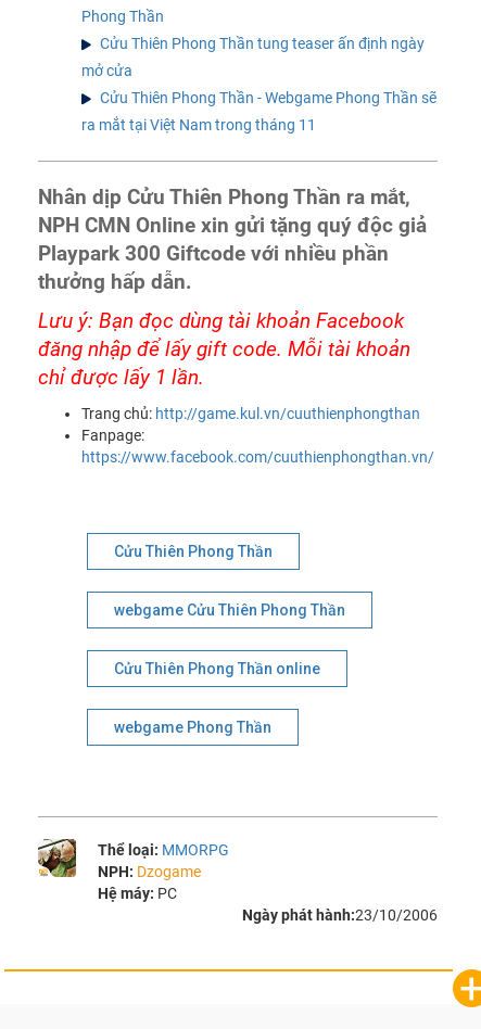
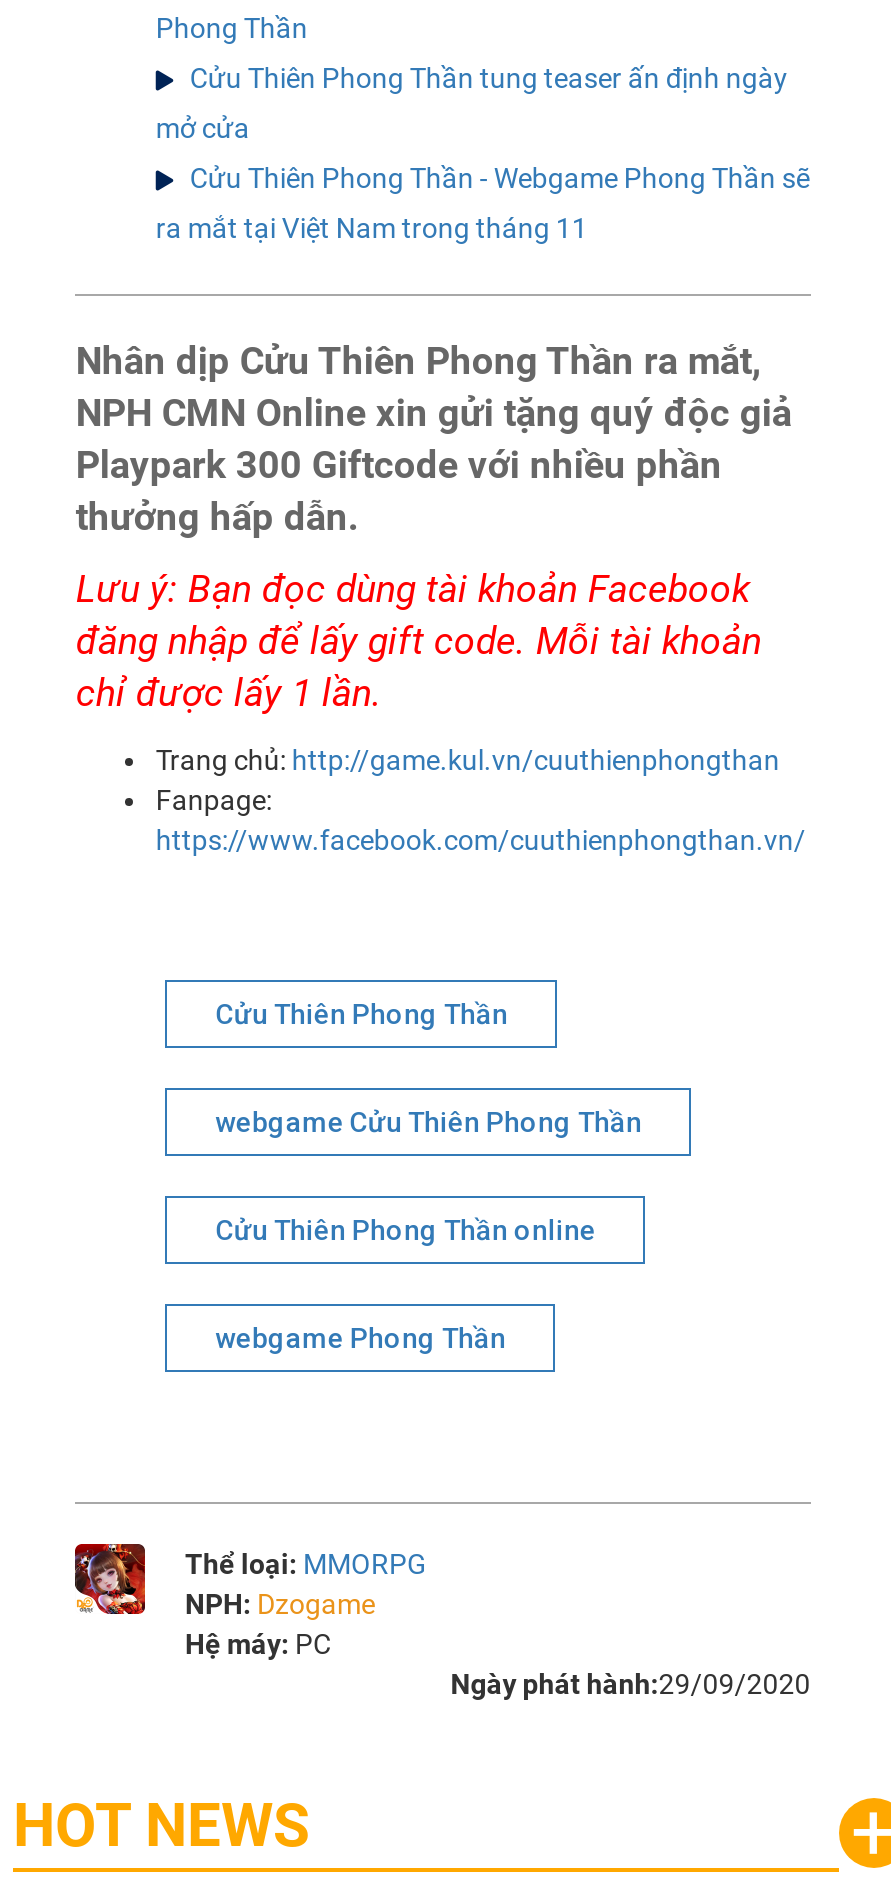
- [image]
+ [image]

- Ngày phát hành:23/10/2006
+ Ngày phát hành:29/09/2020
+ HOT NEWS
